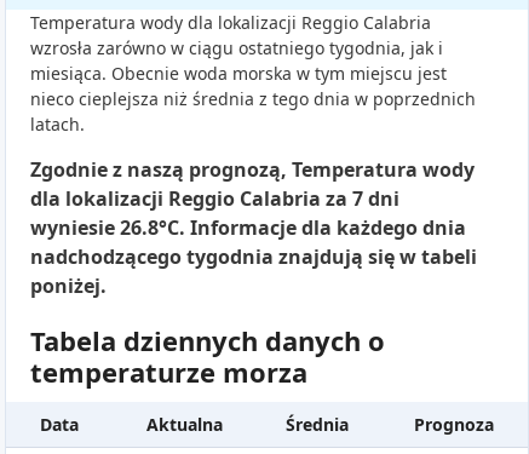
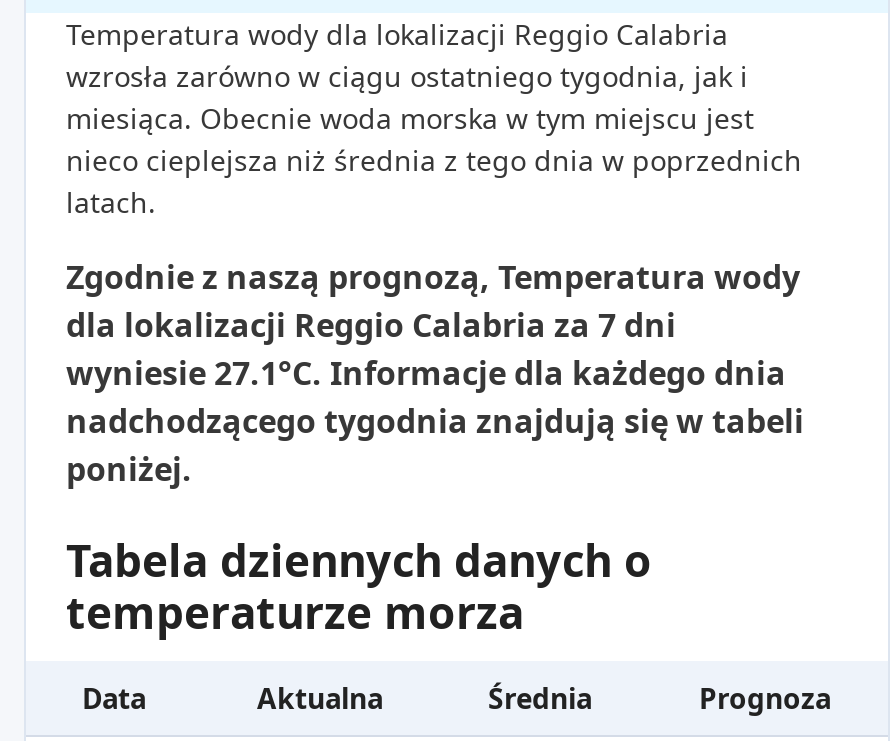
- wyniesie 26.8°C. Informacje dla każdego dnia
+ wyniesie 27.1°C. Informacje dla każdego dnia
